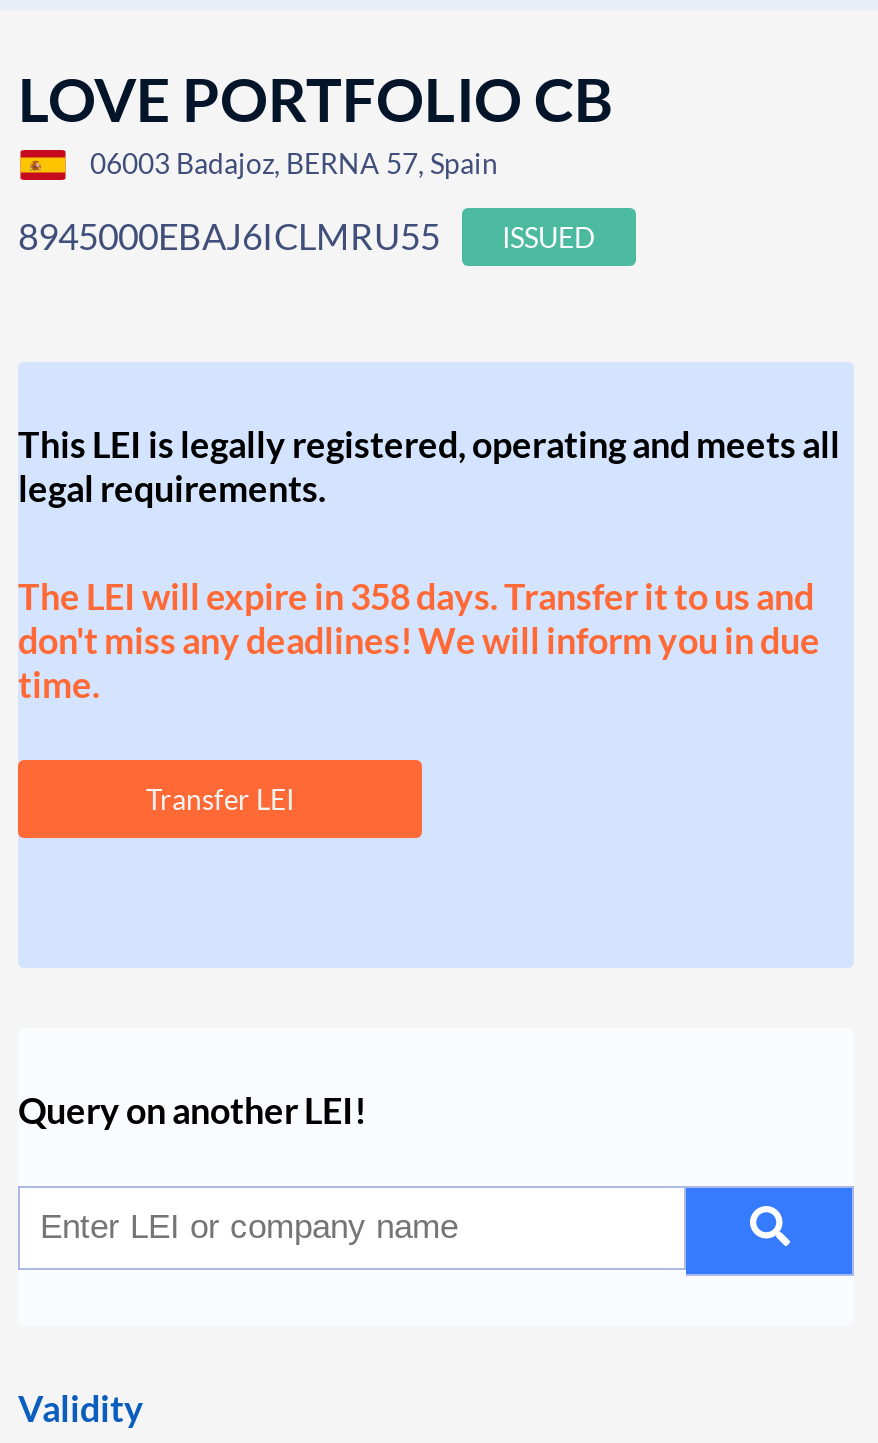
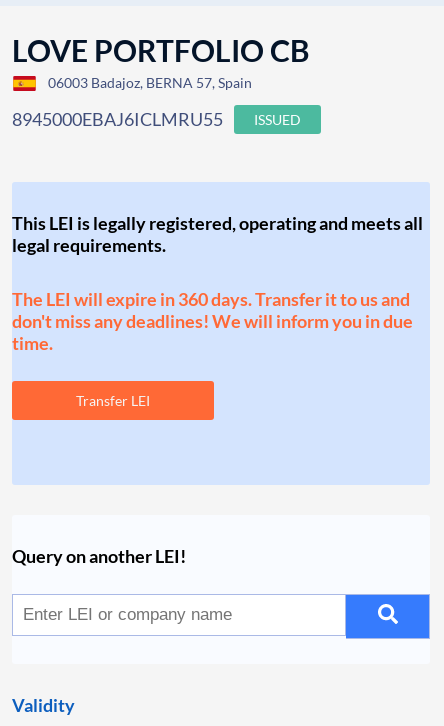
- The LEI will expire in 358 days. Transfer it to us and
+ The LEI will expire in 360 days. Transfer it to us and
